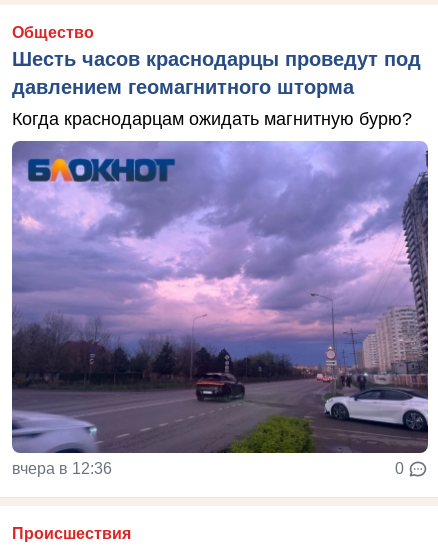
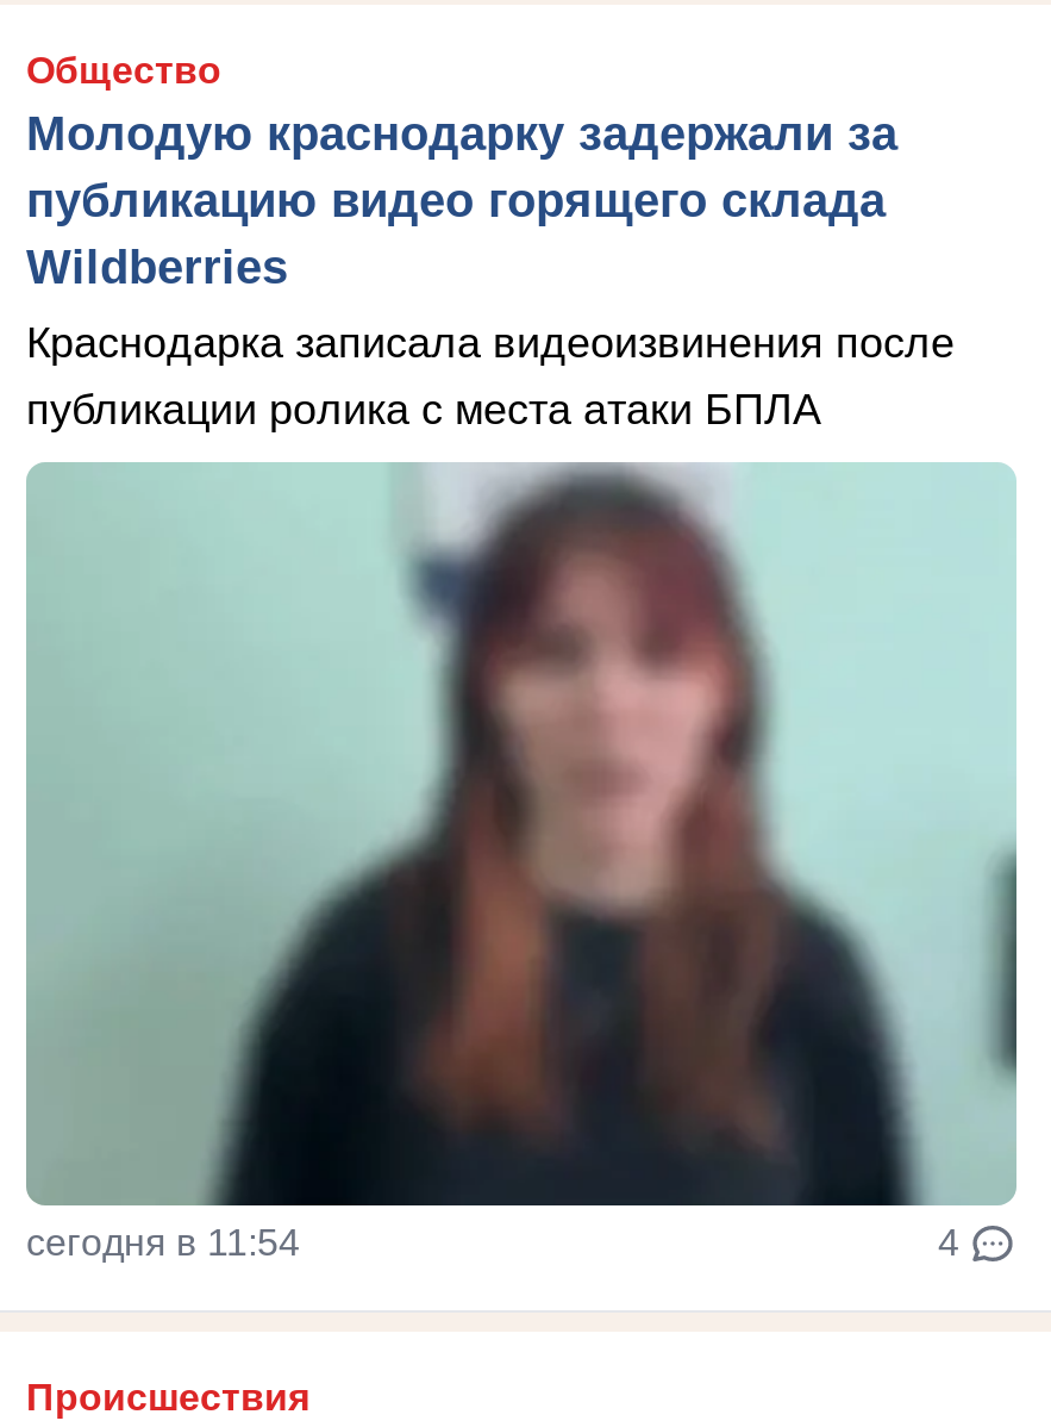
- Шесть часов краснодарцы проведут под
- давлением геомагнитного шторма
+ Молодую краснодарку задержали за
+ публикацию видео горящего склада
+ Wildberries

- Когда краснодарцам ожидать магнитную бурю?
+ Краснодарка записала видеоизвинения после
+ публикации ролика с места атаки БПЛА

- [image]
- вчера в 12:36
- 0
+ [image]
+ сегодня в 11:54
+ 4
